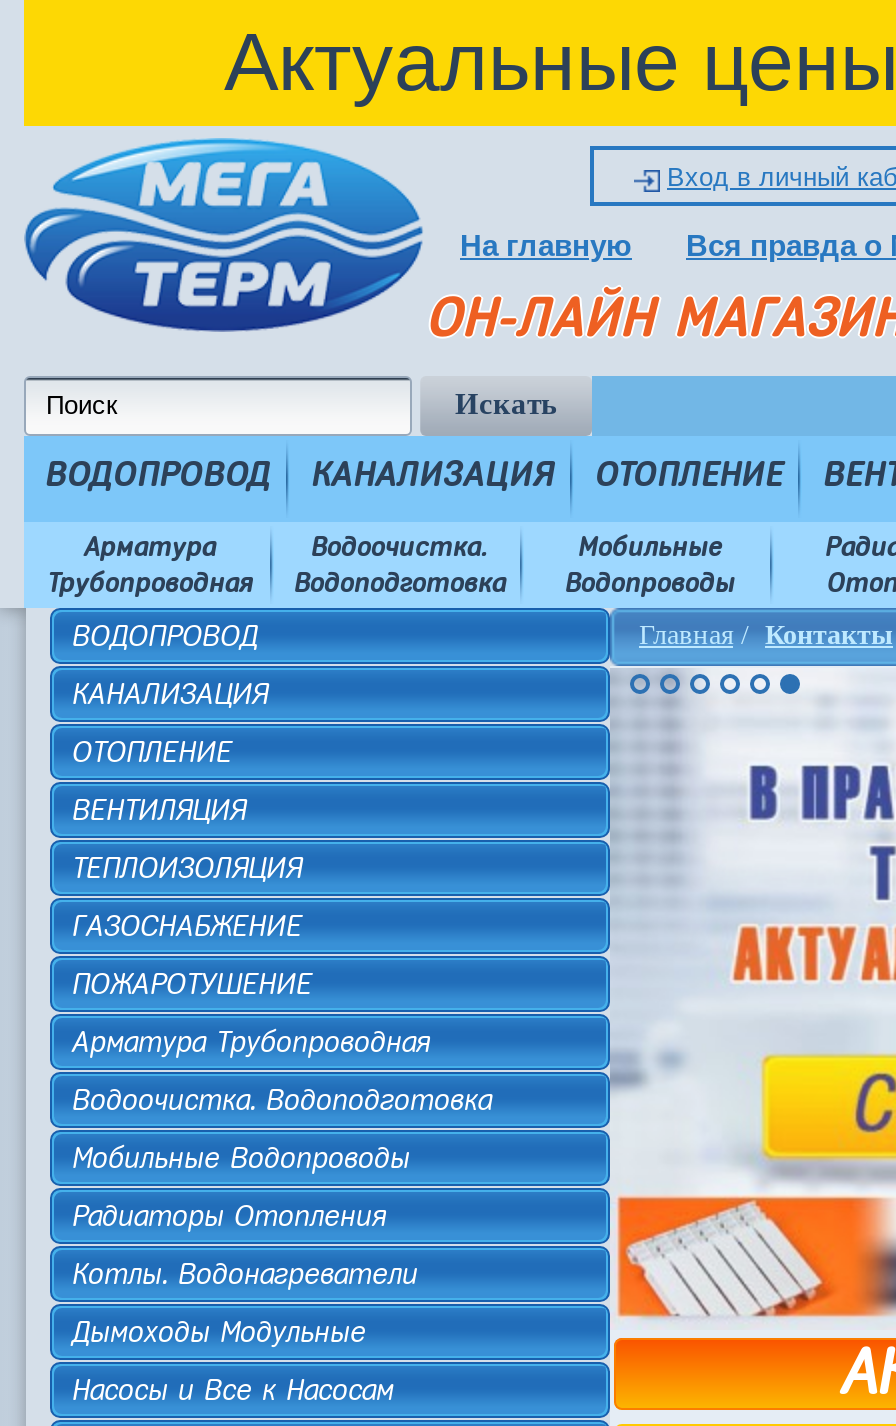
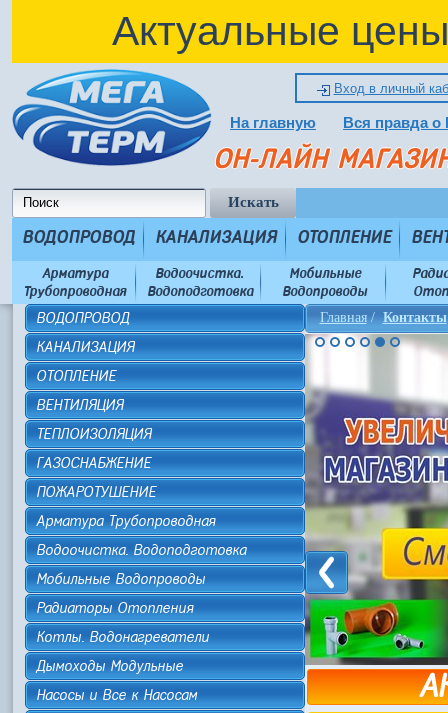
- [image]
+ [image]
